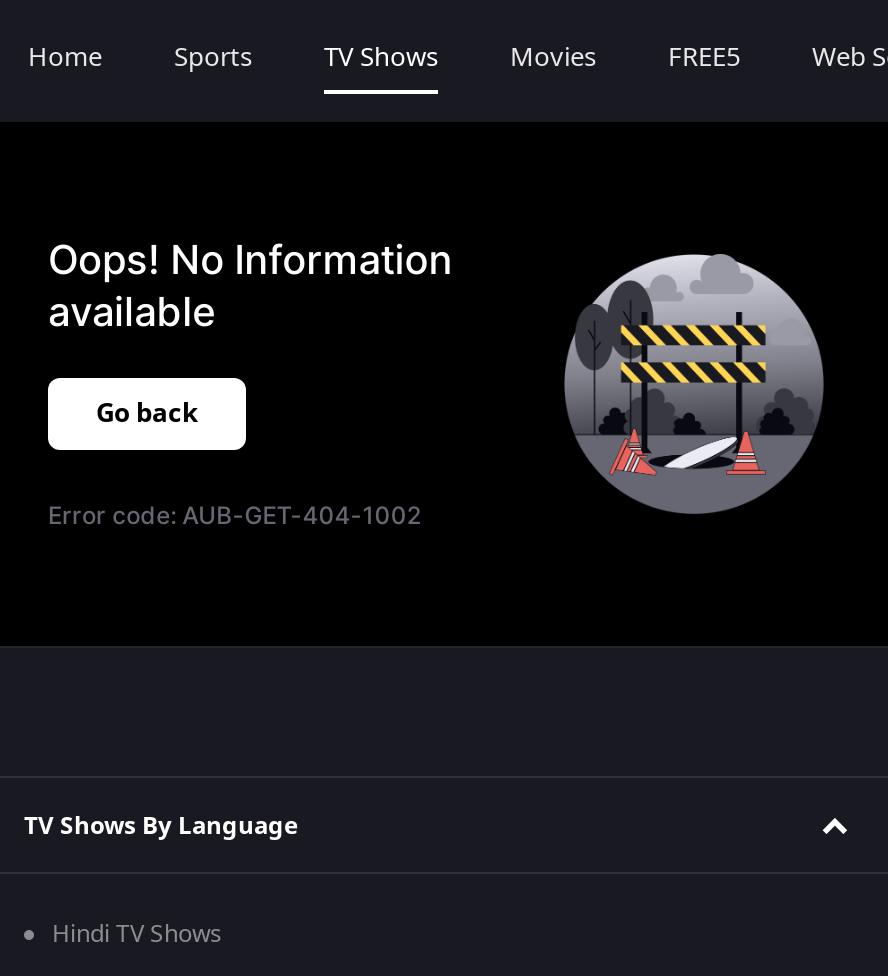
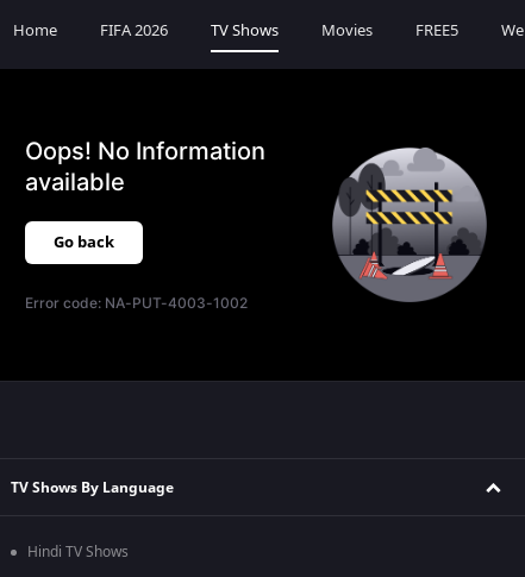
- Sports
+ FIFA 2026

- Error code: AUB-GET-404-1002
+ Error code: NA-PUT-4003-1002
